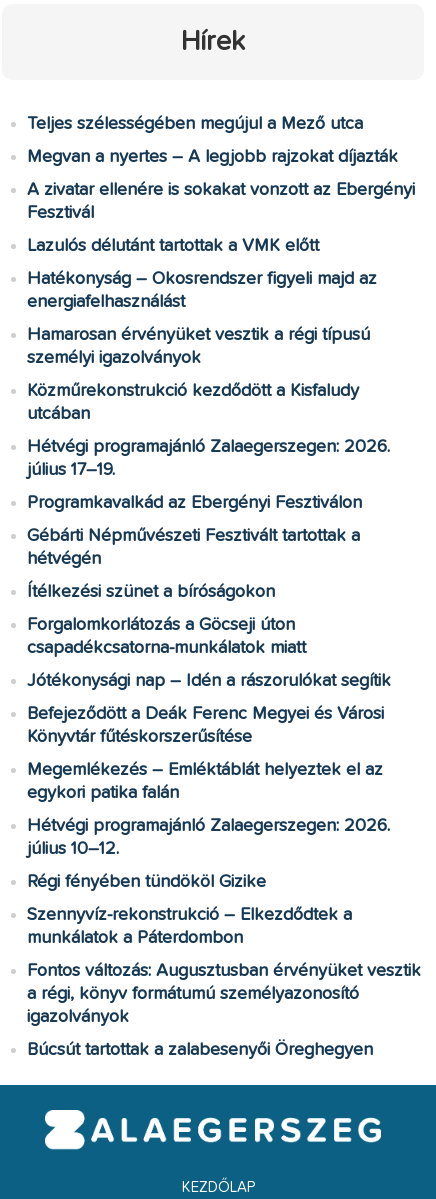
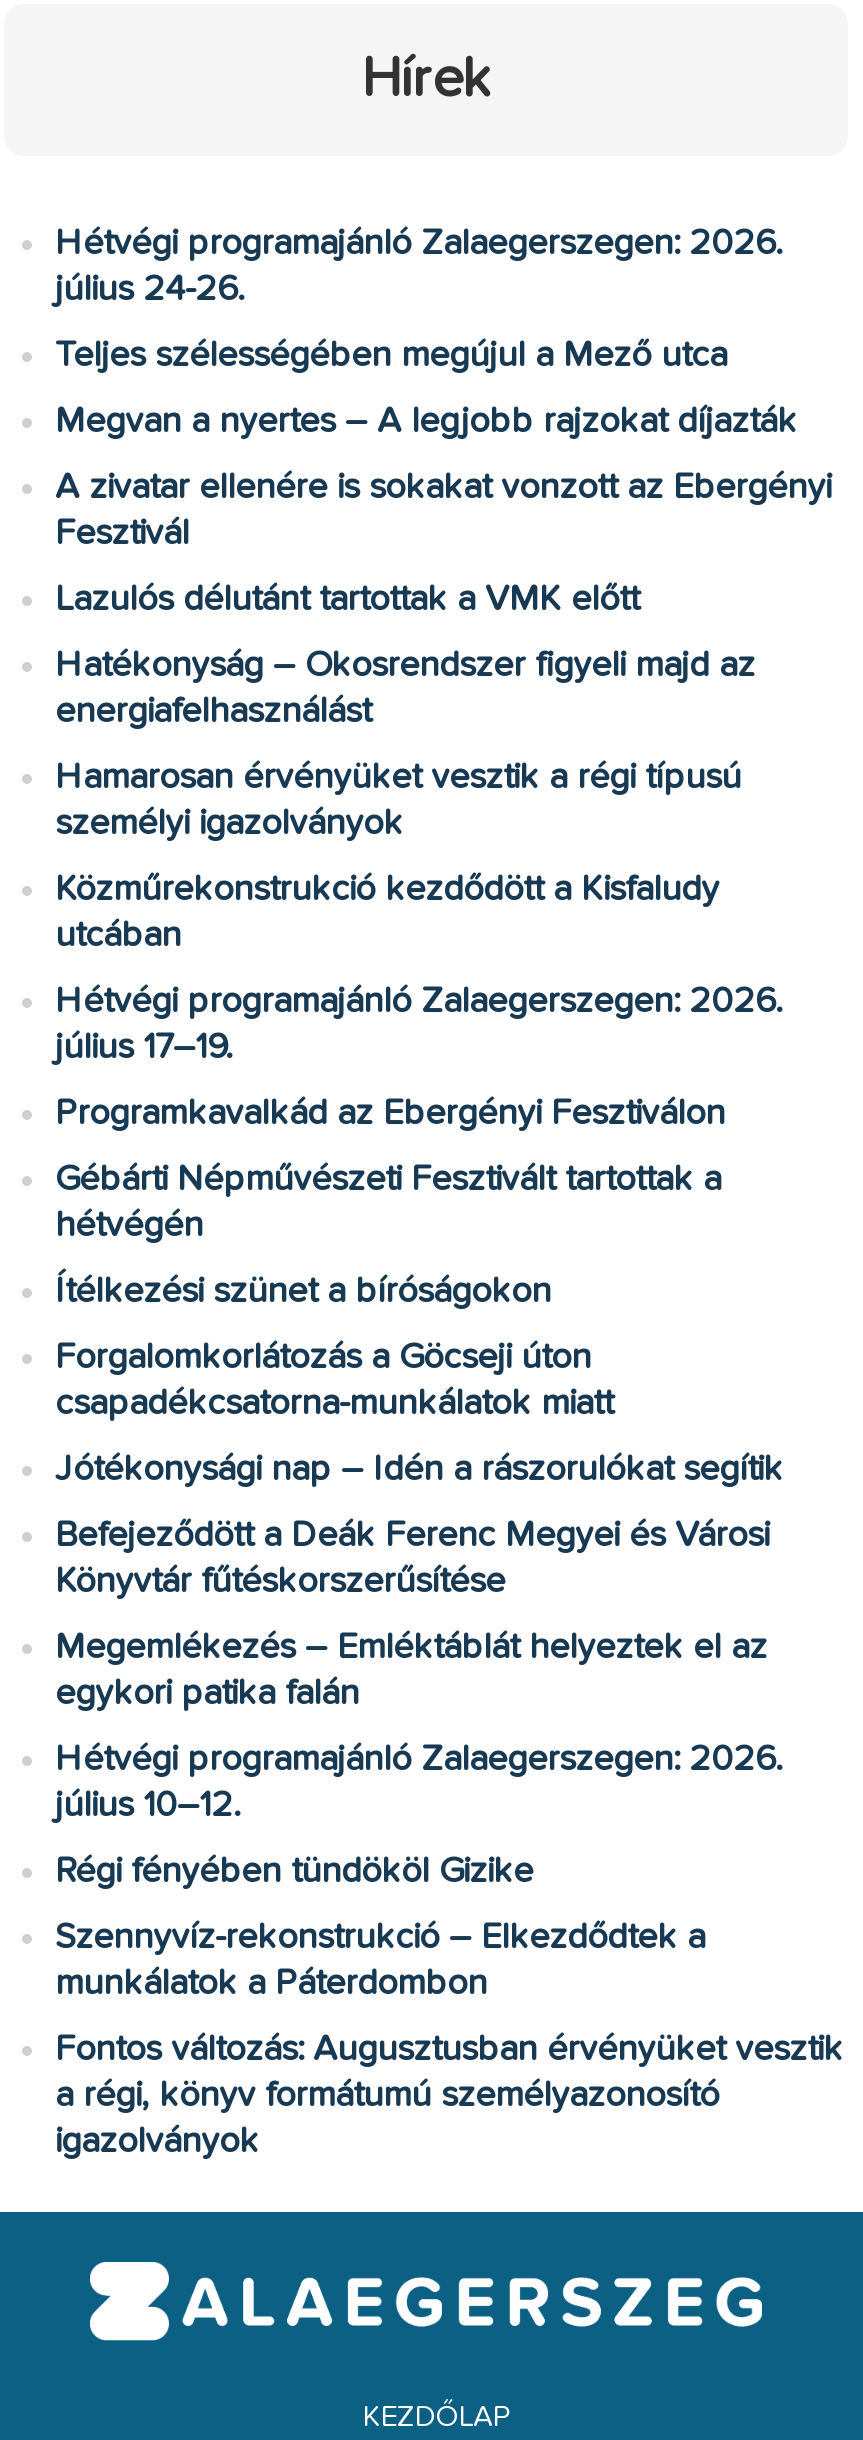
+ Hétvégi programajánló Zalaegerszegen: 2026.
+ július 24-26.

moved down: Teljes szélességében megújul a Mező utca | Megvan a nyertes – A legjobb rajzokat díjazták | A zivatar ellenére is sokakat vonzott az Ebergényi | ... | a régi, könyv formátumú személyazonosító | igazolványok

- Búcsút tartottak a zalabesenyői Öreghegyen
